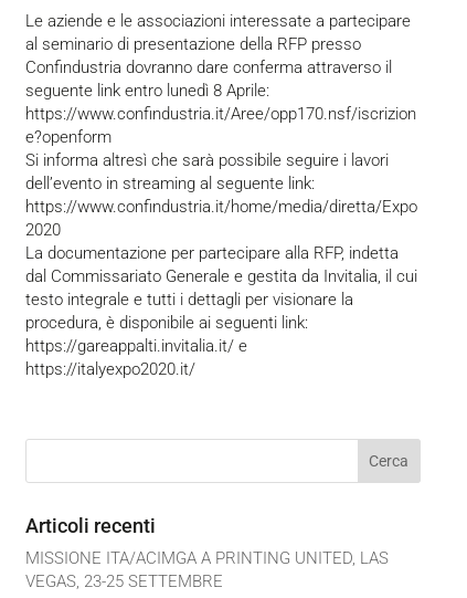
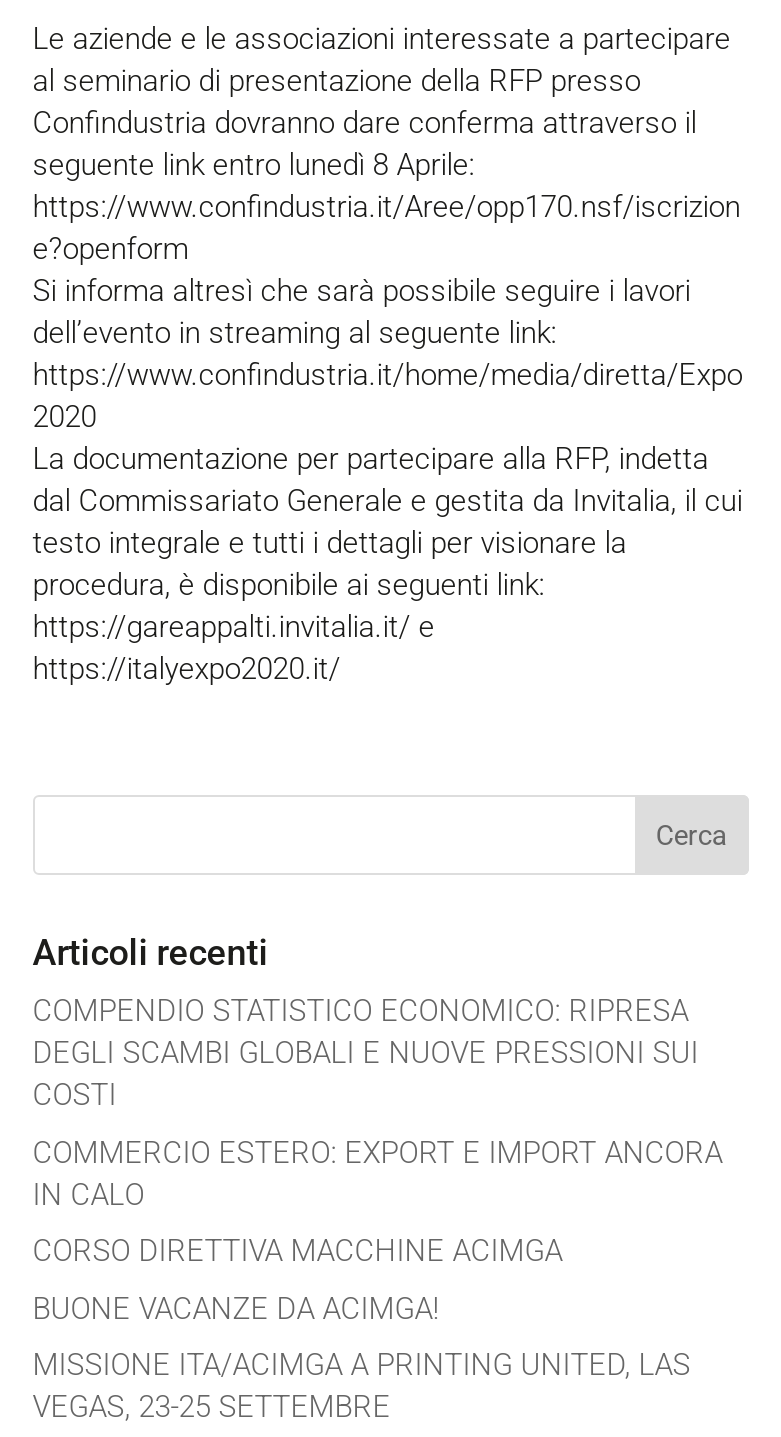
+ COMPENDIO STATISTICO ECONOMICO: RIPRESA
+ DEGLI SCAMBI GLOBALI E NUOVE PRESSIONI SUI
+ COSTI
+ COMMERCIO ESTERO: EXPORT E IMPORT ANCORA
+ IN CALO
+ CORSO DIRETTIVA MACCHINE ACIMGA
+ BUONE VACANZE DA ACIMGA!
